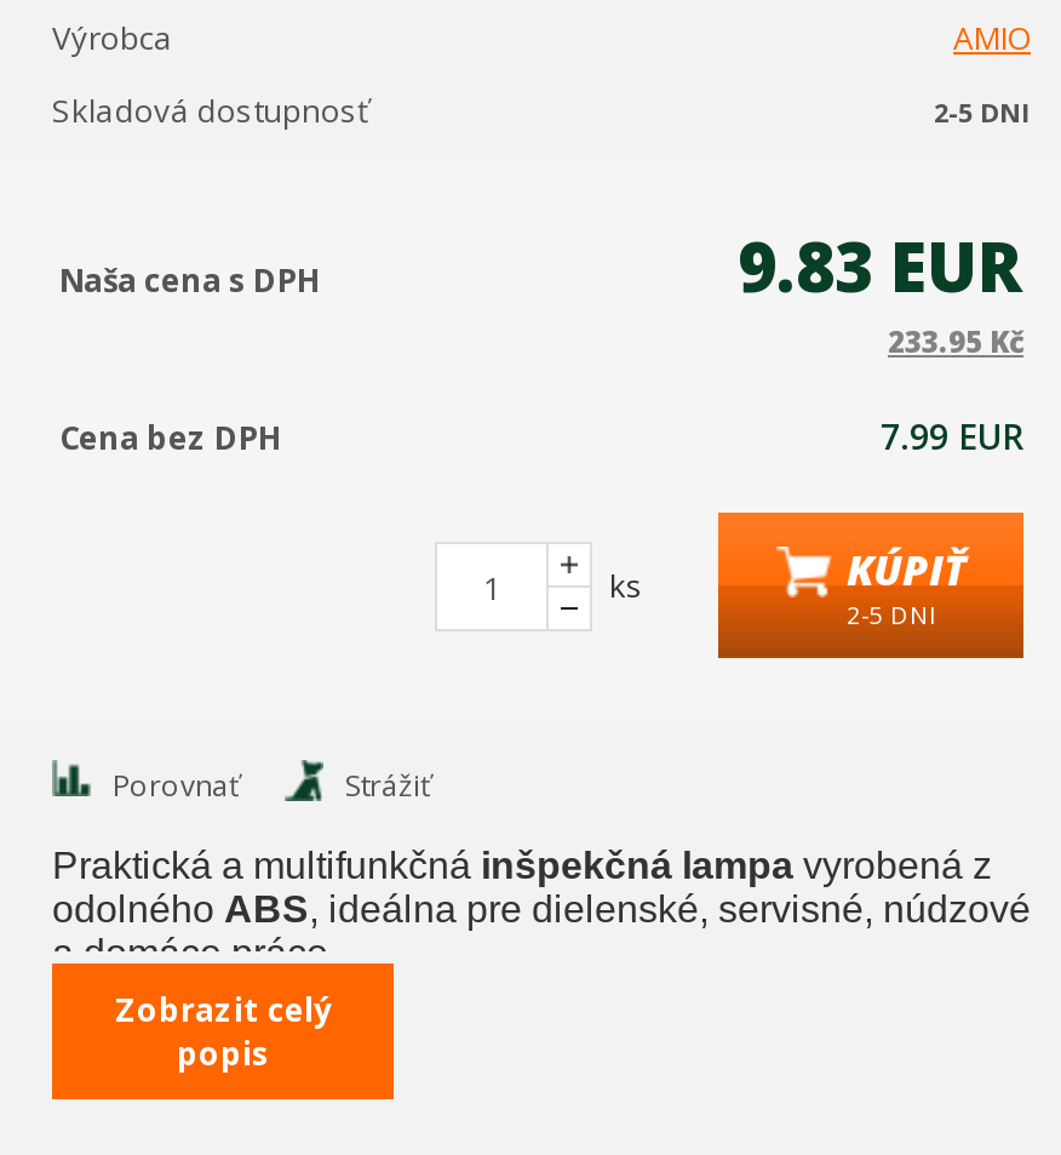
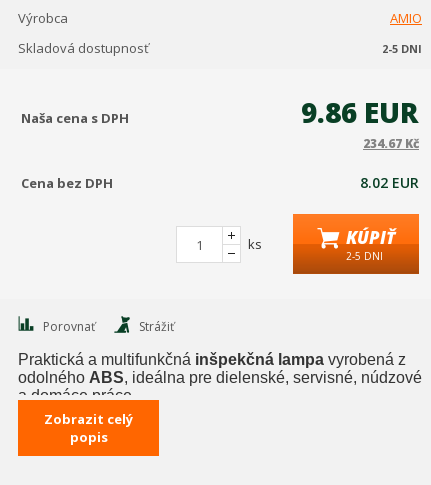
- 9.83 EUR
+ 9.86 EUR

- 233.95 Kč
+ 234.67 Kč

- 7.99 EUR
+ 8.02 EUR
